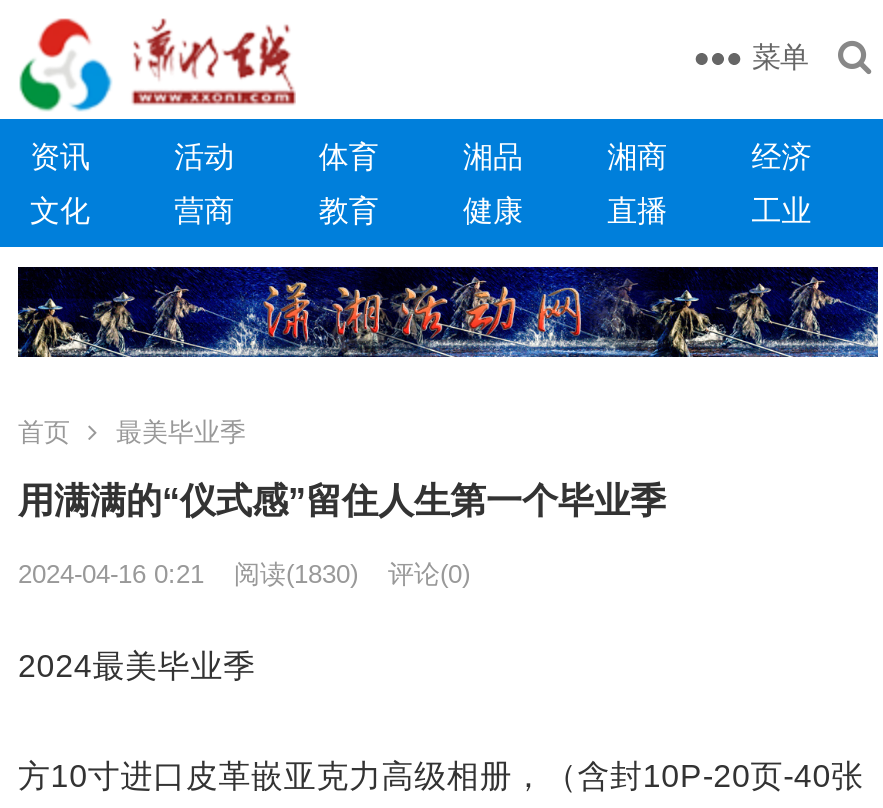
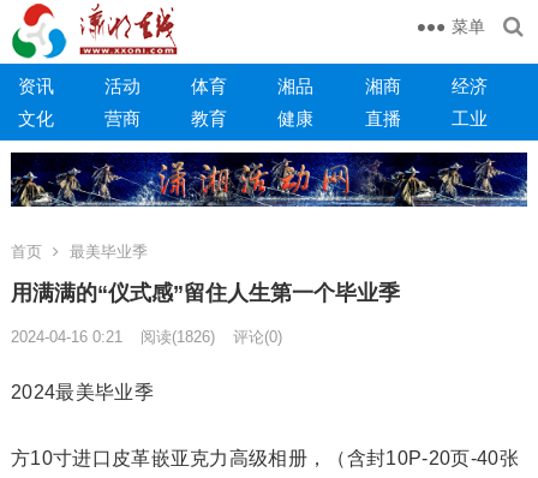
- 2024-04-16 0:21 阅读(1830) 评论(0)
+ 2024-04-16 0:21 阅读(1826) 评论(0)
